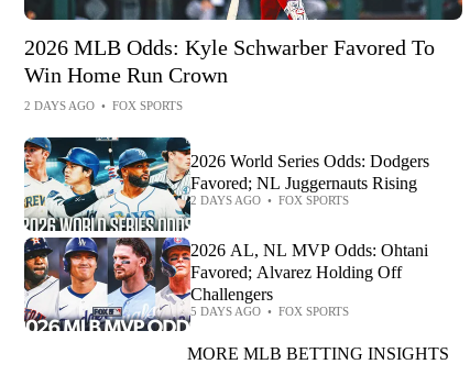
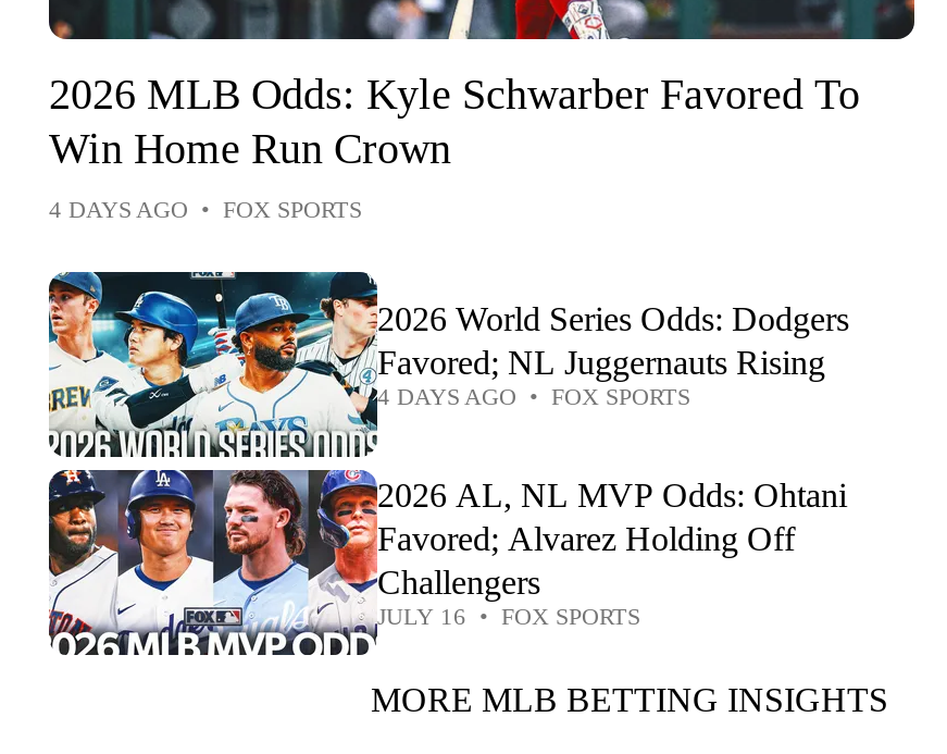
- 2 DAYS AGO • FOX SPORTS
+ 4 DAYS AGO • FOX SPORTS

- 2 DAYS AGO • FOX SPORTS
+ 4 DAYS AGO • FOX SPORTS

- 5 DAYS AGO • FOX SPORTS
+ JULY 16 • FOX SPORTS
